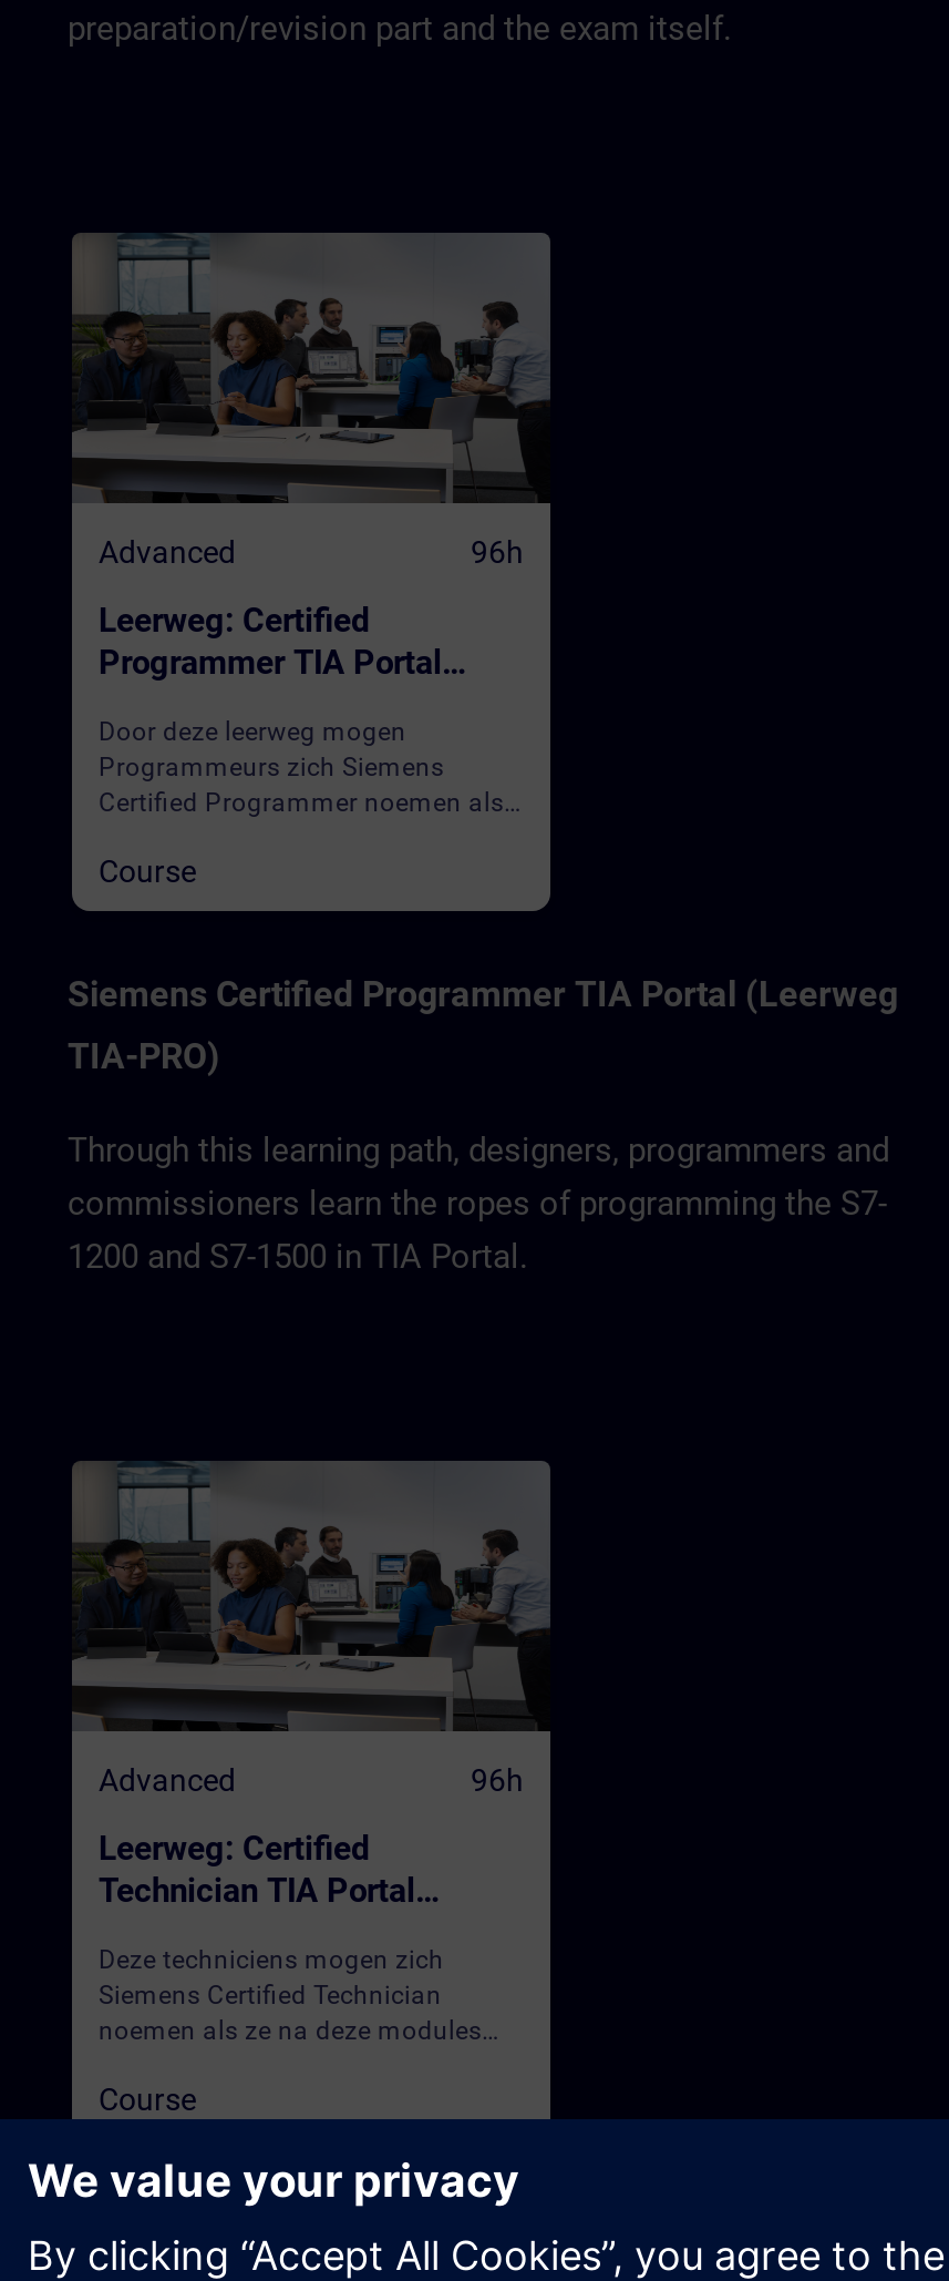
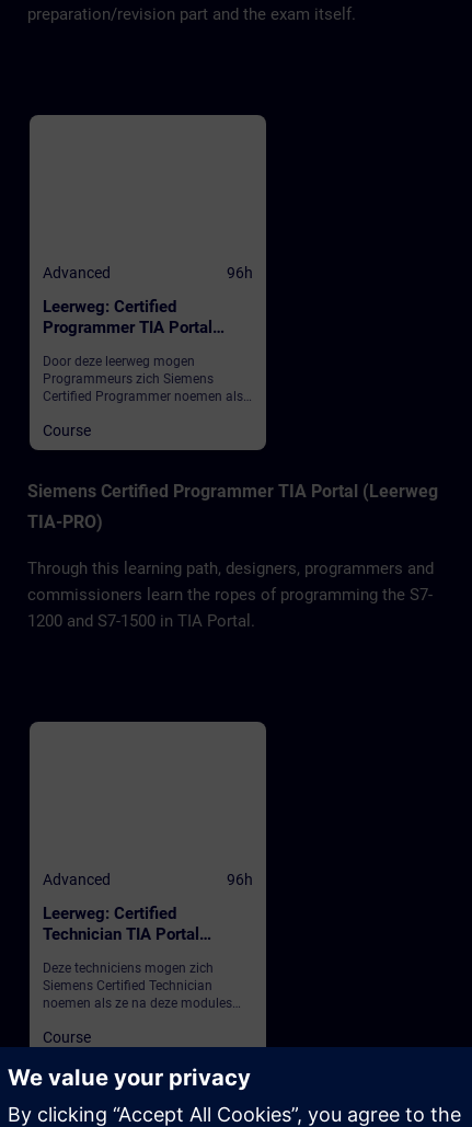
- [image]

- [image]
